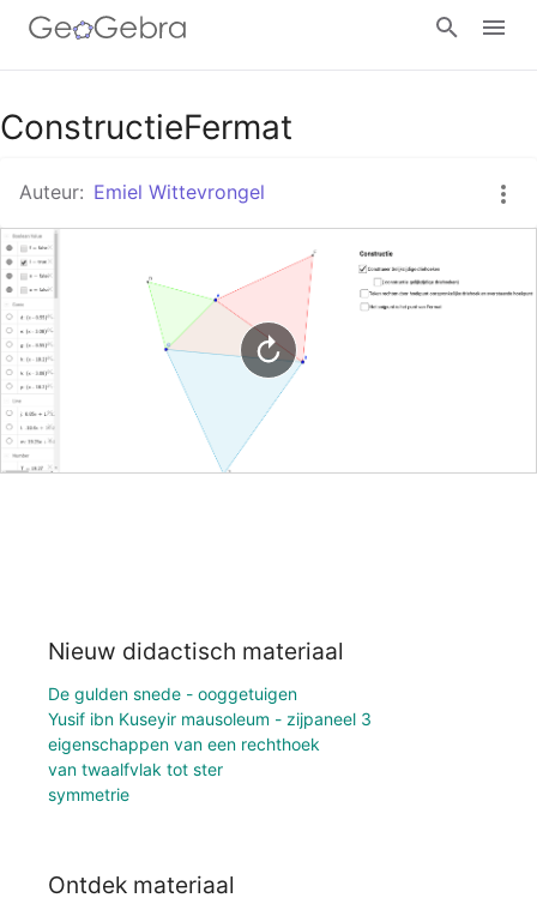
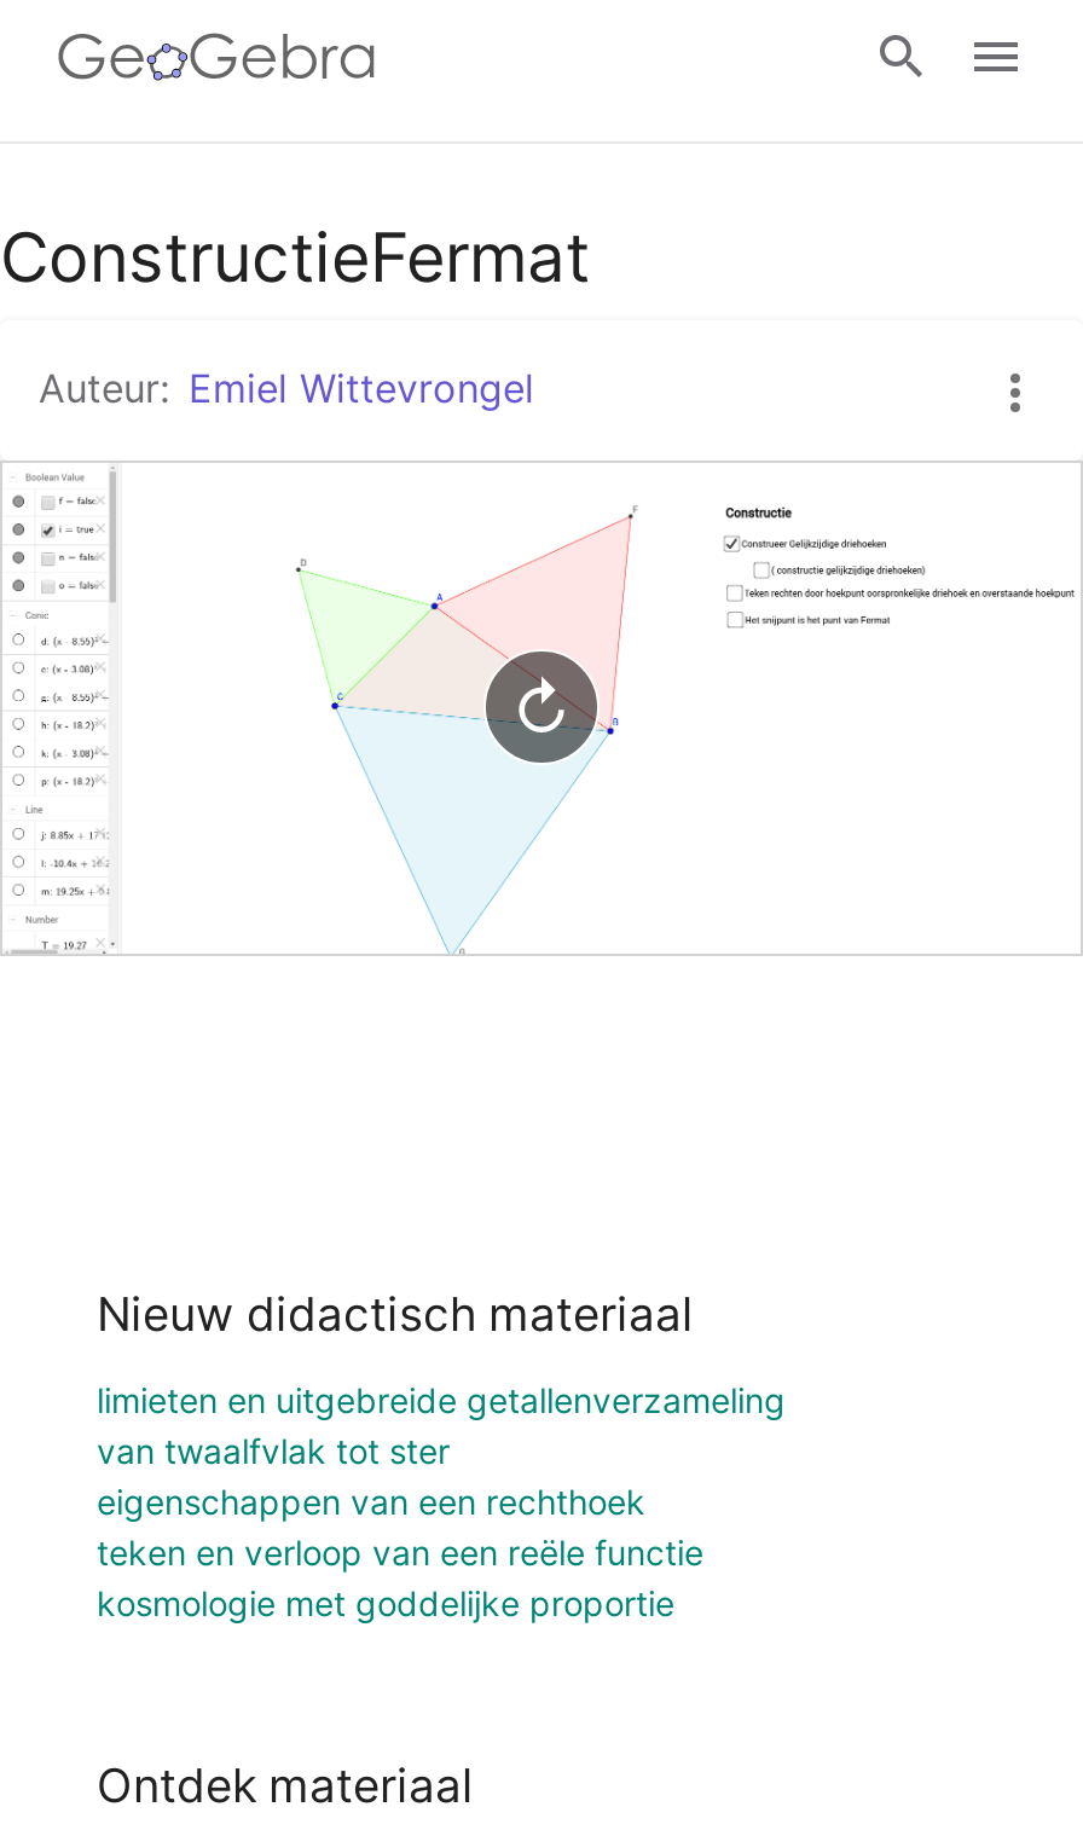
- De gulden snede - ooggetuigen
- Yusif ibn Kuseyir mausoleum - zijpaneel 3
+ limieten en uitgebreide getallenverzameling

moved up: van twaalfvlak tot ster

- symmetrie
+ teken en verloop van een reële functie
+ kosmologie met goddelijke proportie
